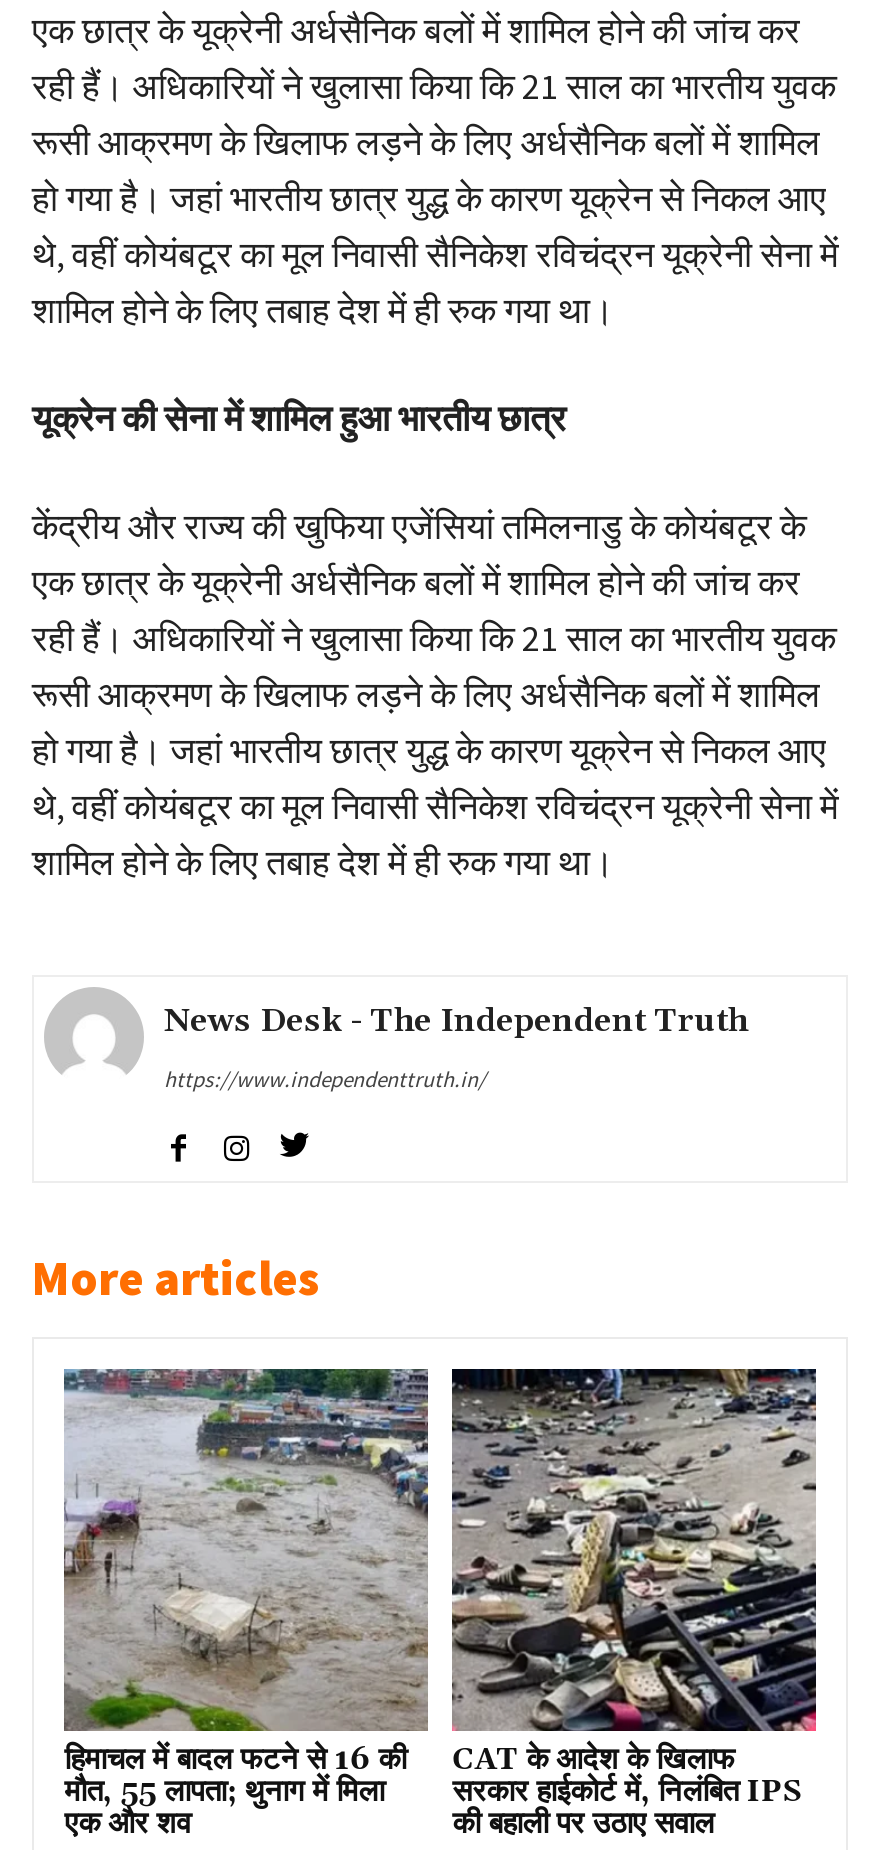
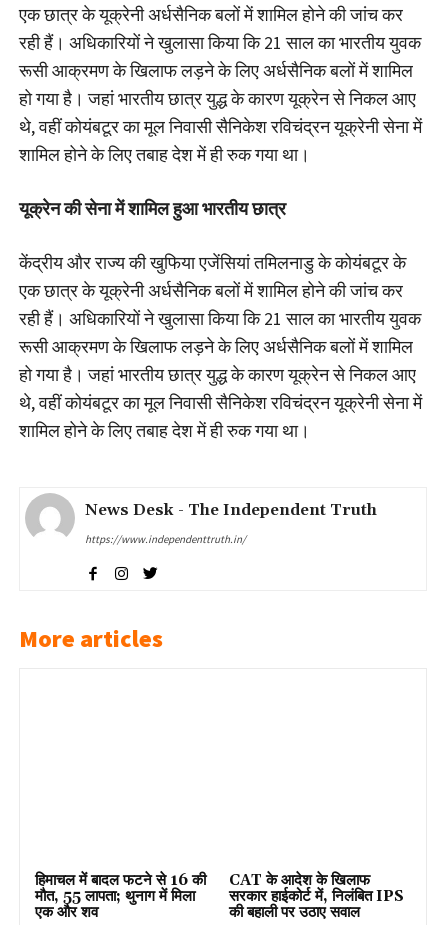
- [image]

- [image]
